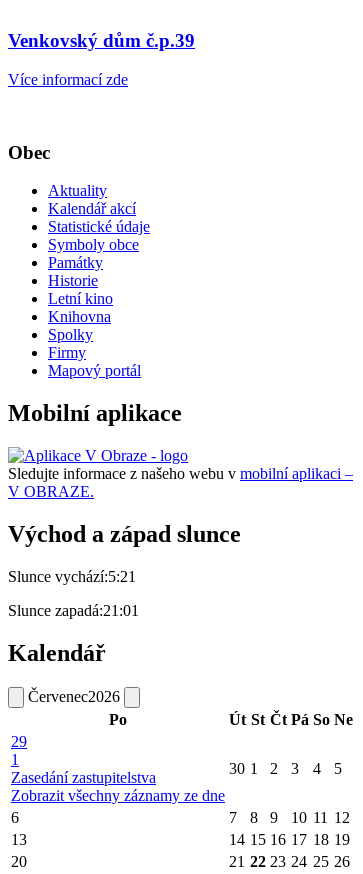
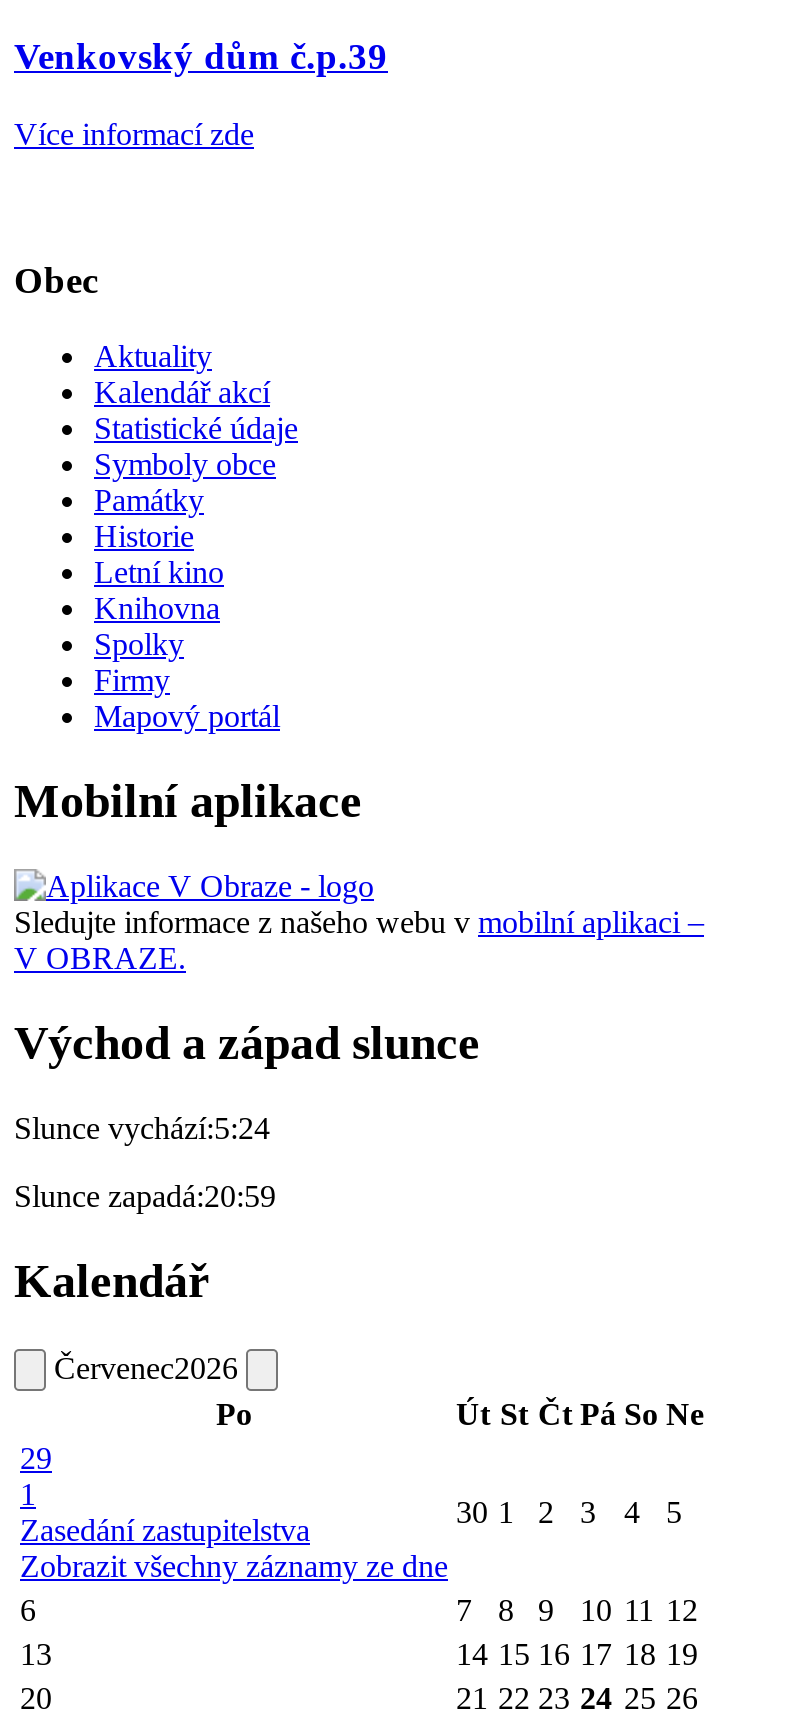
- Slunce vychází:5:21
+ Slunce vychází:5:24

- Slunce zapadá:21:01
+ Slunce zapadá:20:59
